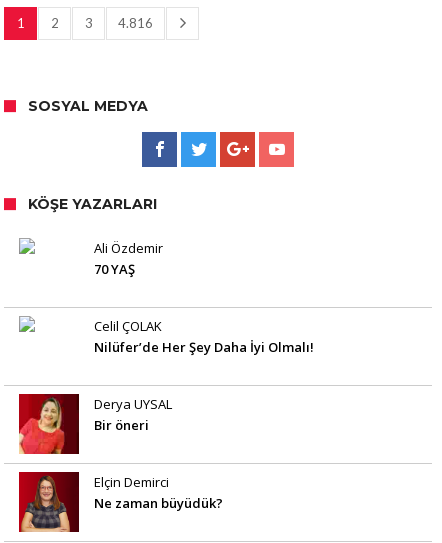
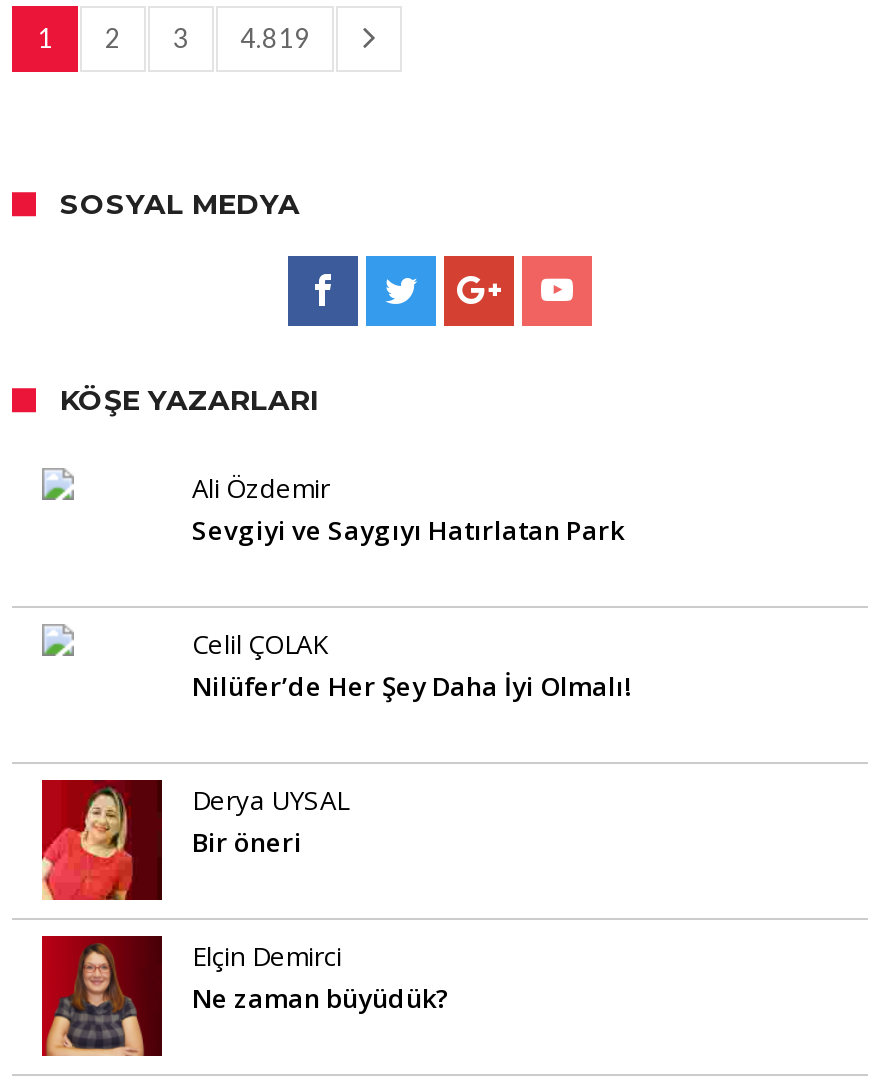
- 1 2 3 4.816
+ 1 2 3 4.819

- 70 YAŞ
+ Sevgiyi ve Saygıyı Hatırlatan Park
